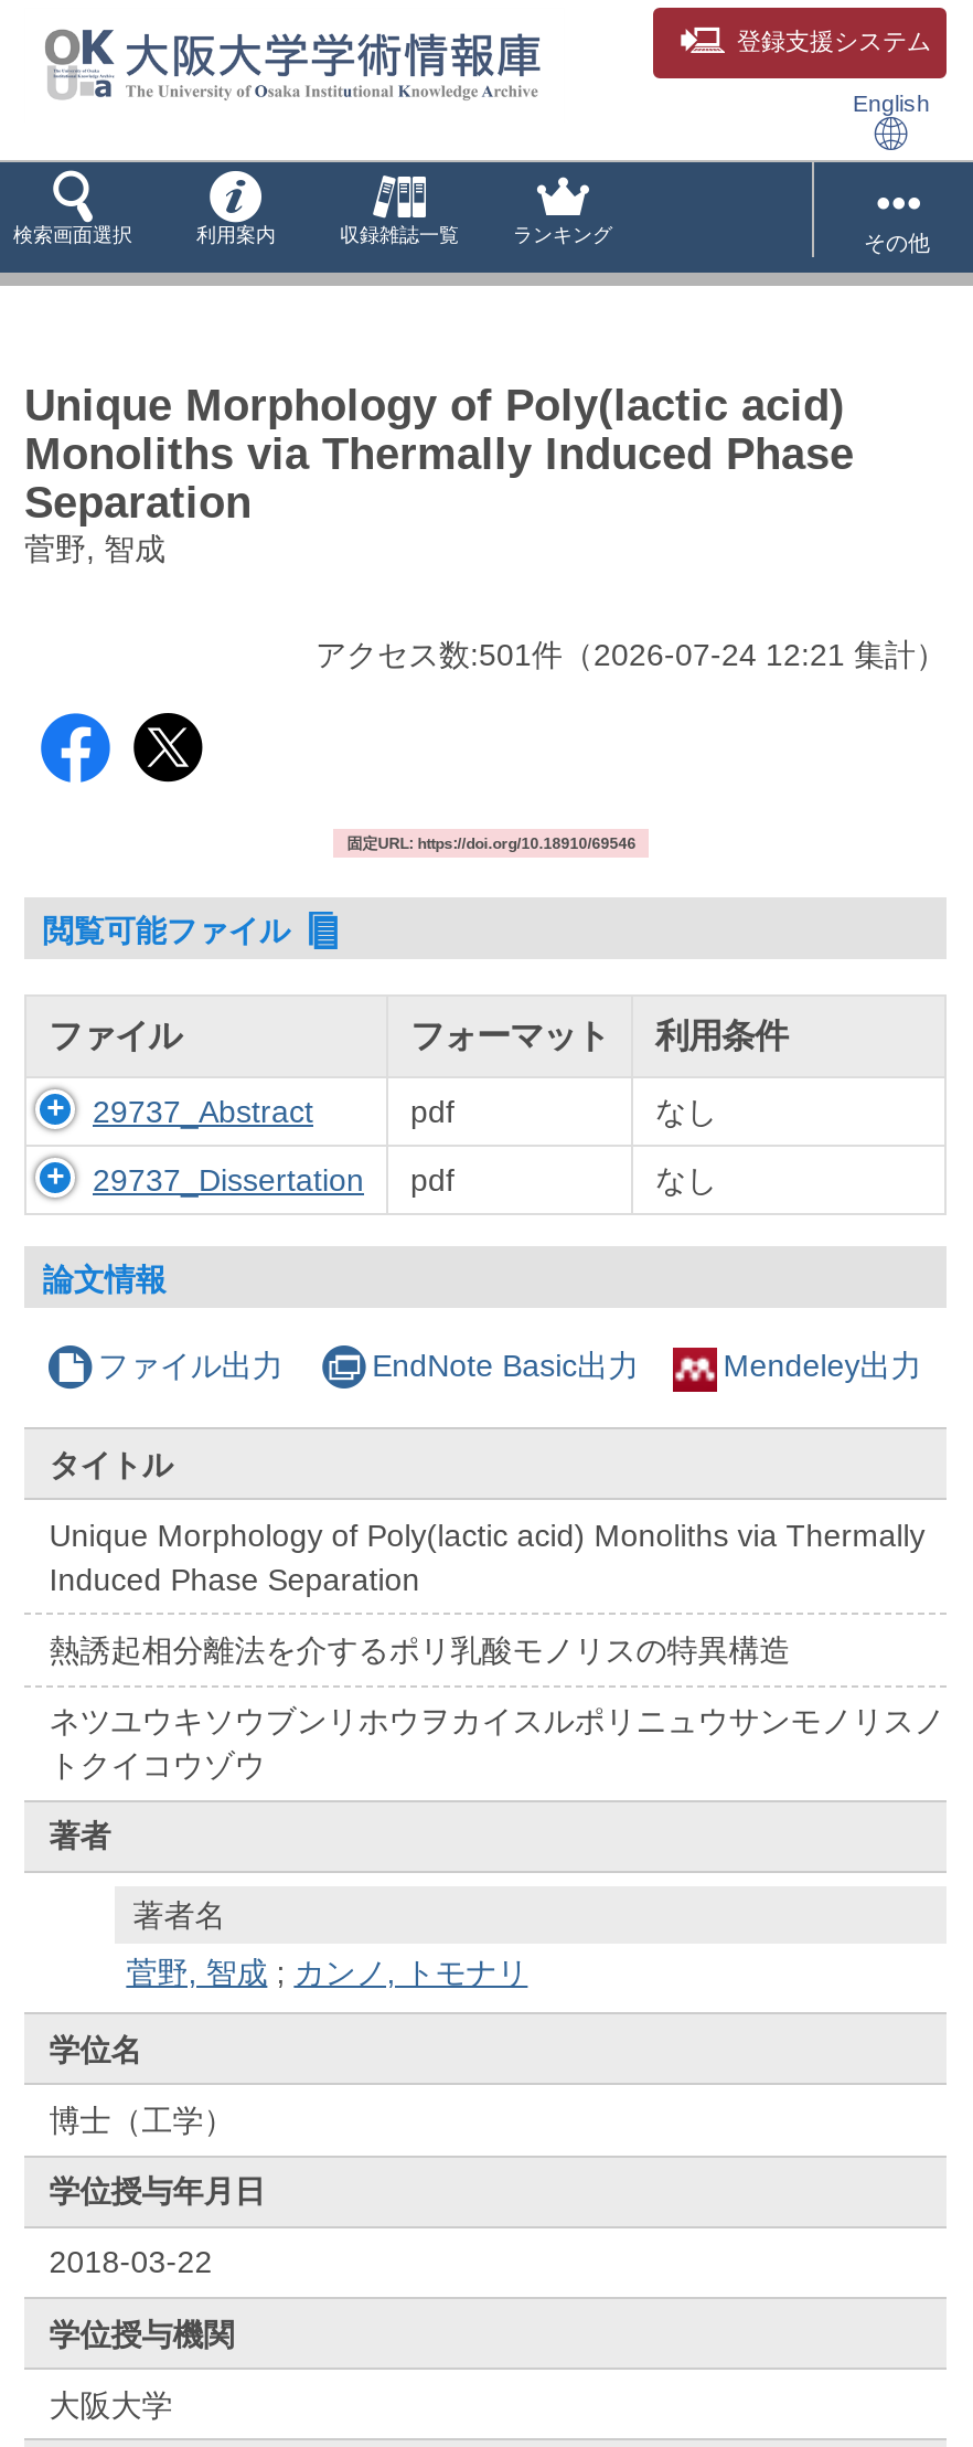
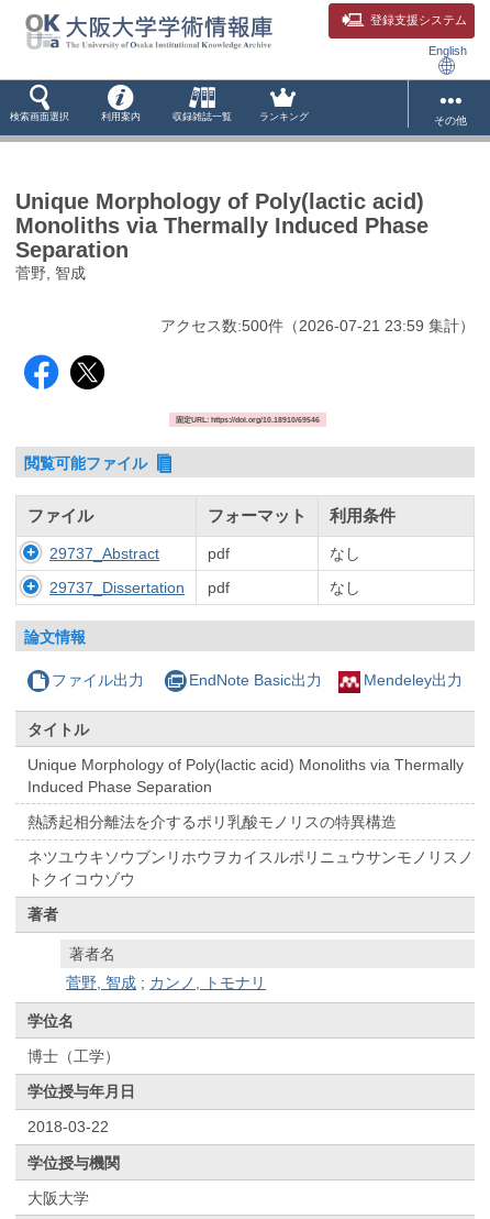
- アクセス数:501件（2026-07-24 12:21 集計）
+ アクセス数:500件（2026-07-21 23:59 集計）
